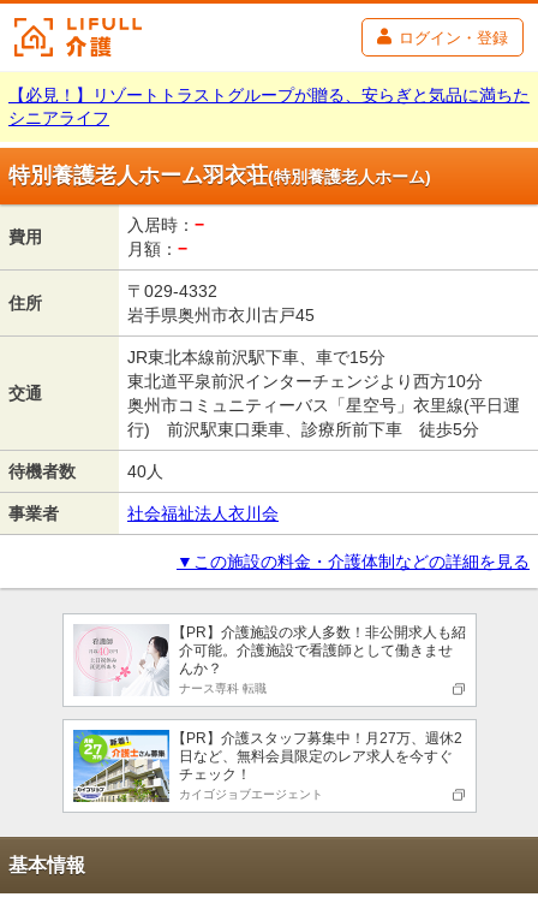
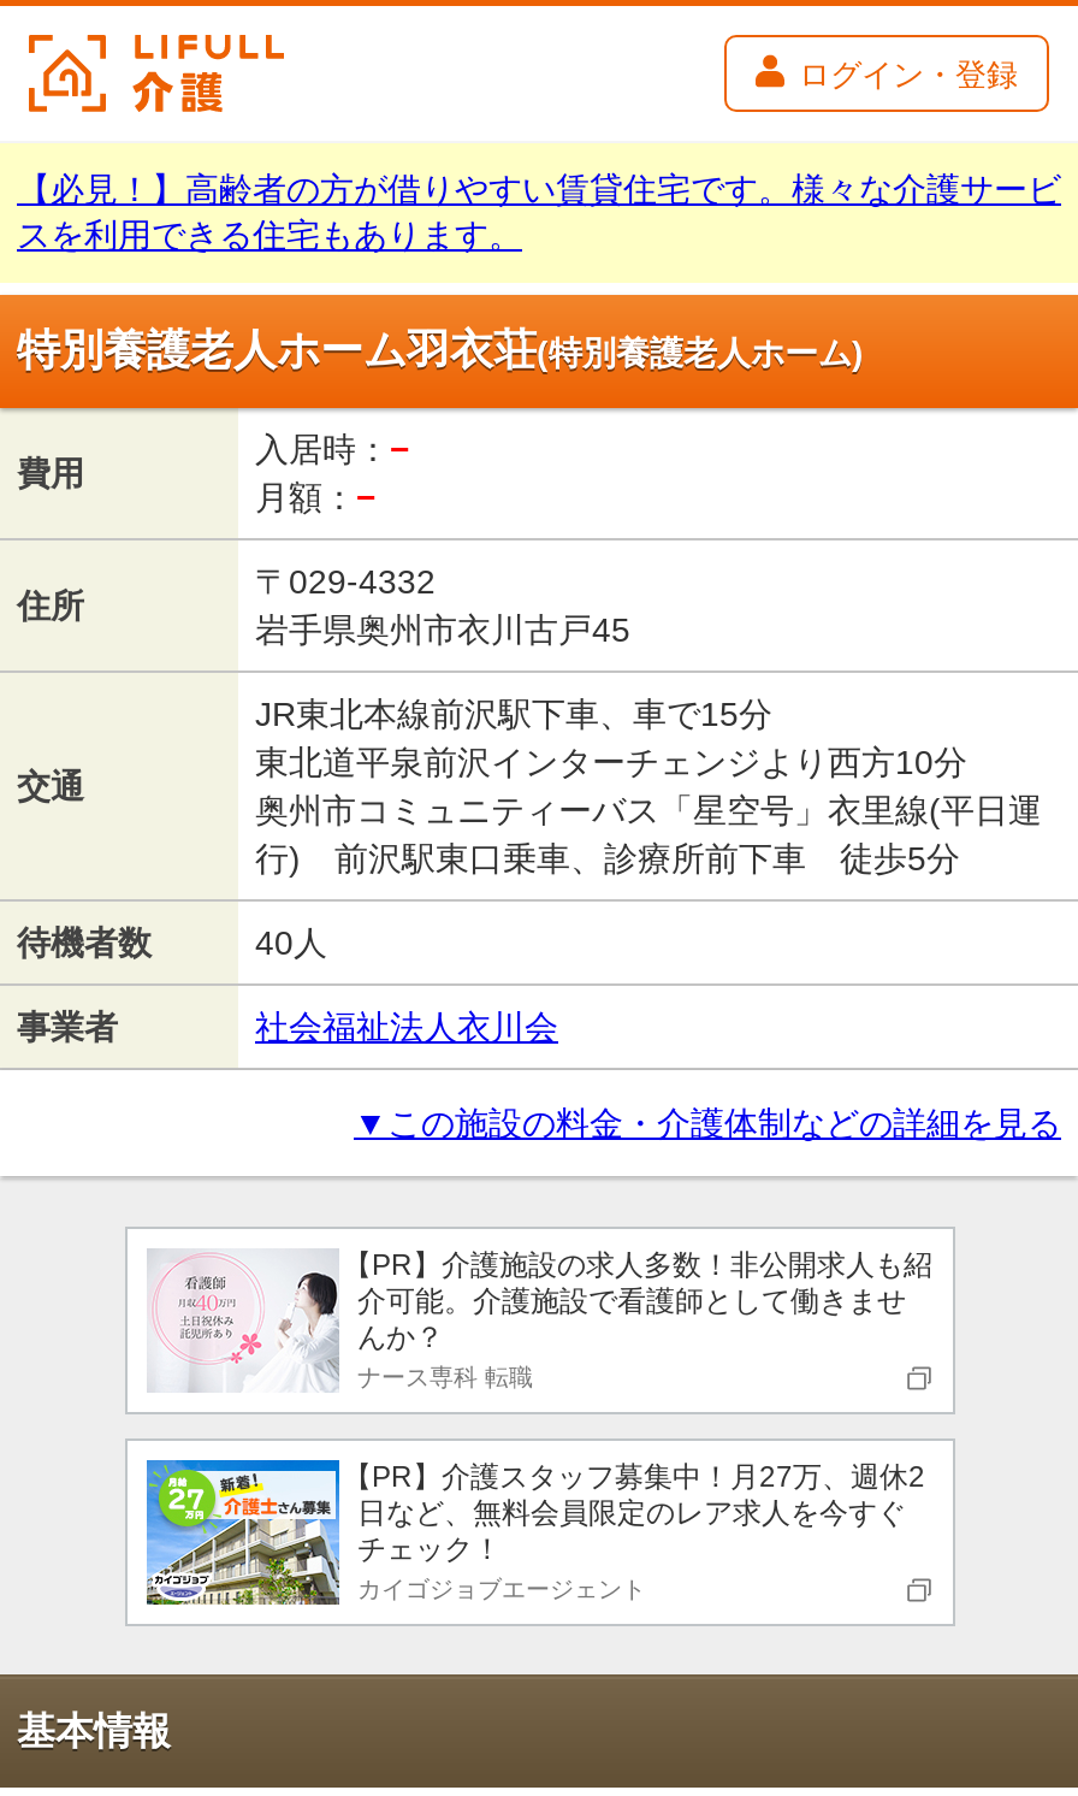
- 【必見！】リゾートトラストグループが贈る、安らぎと気品に満ちた
- シニアライフ
+ 【必見！】高齢者の方が借りやすい賃貸住宅です。様々な介護サービ
+ スを利用できる住宅もあります。
